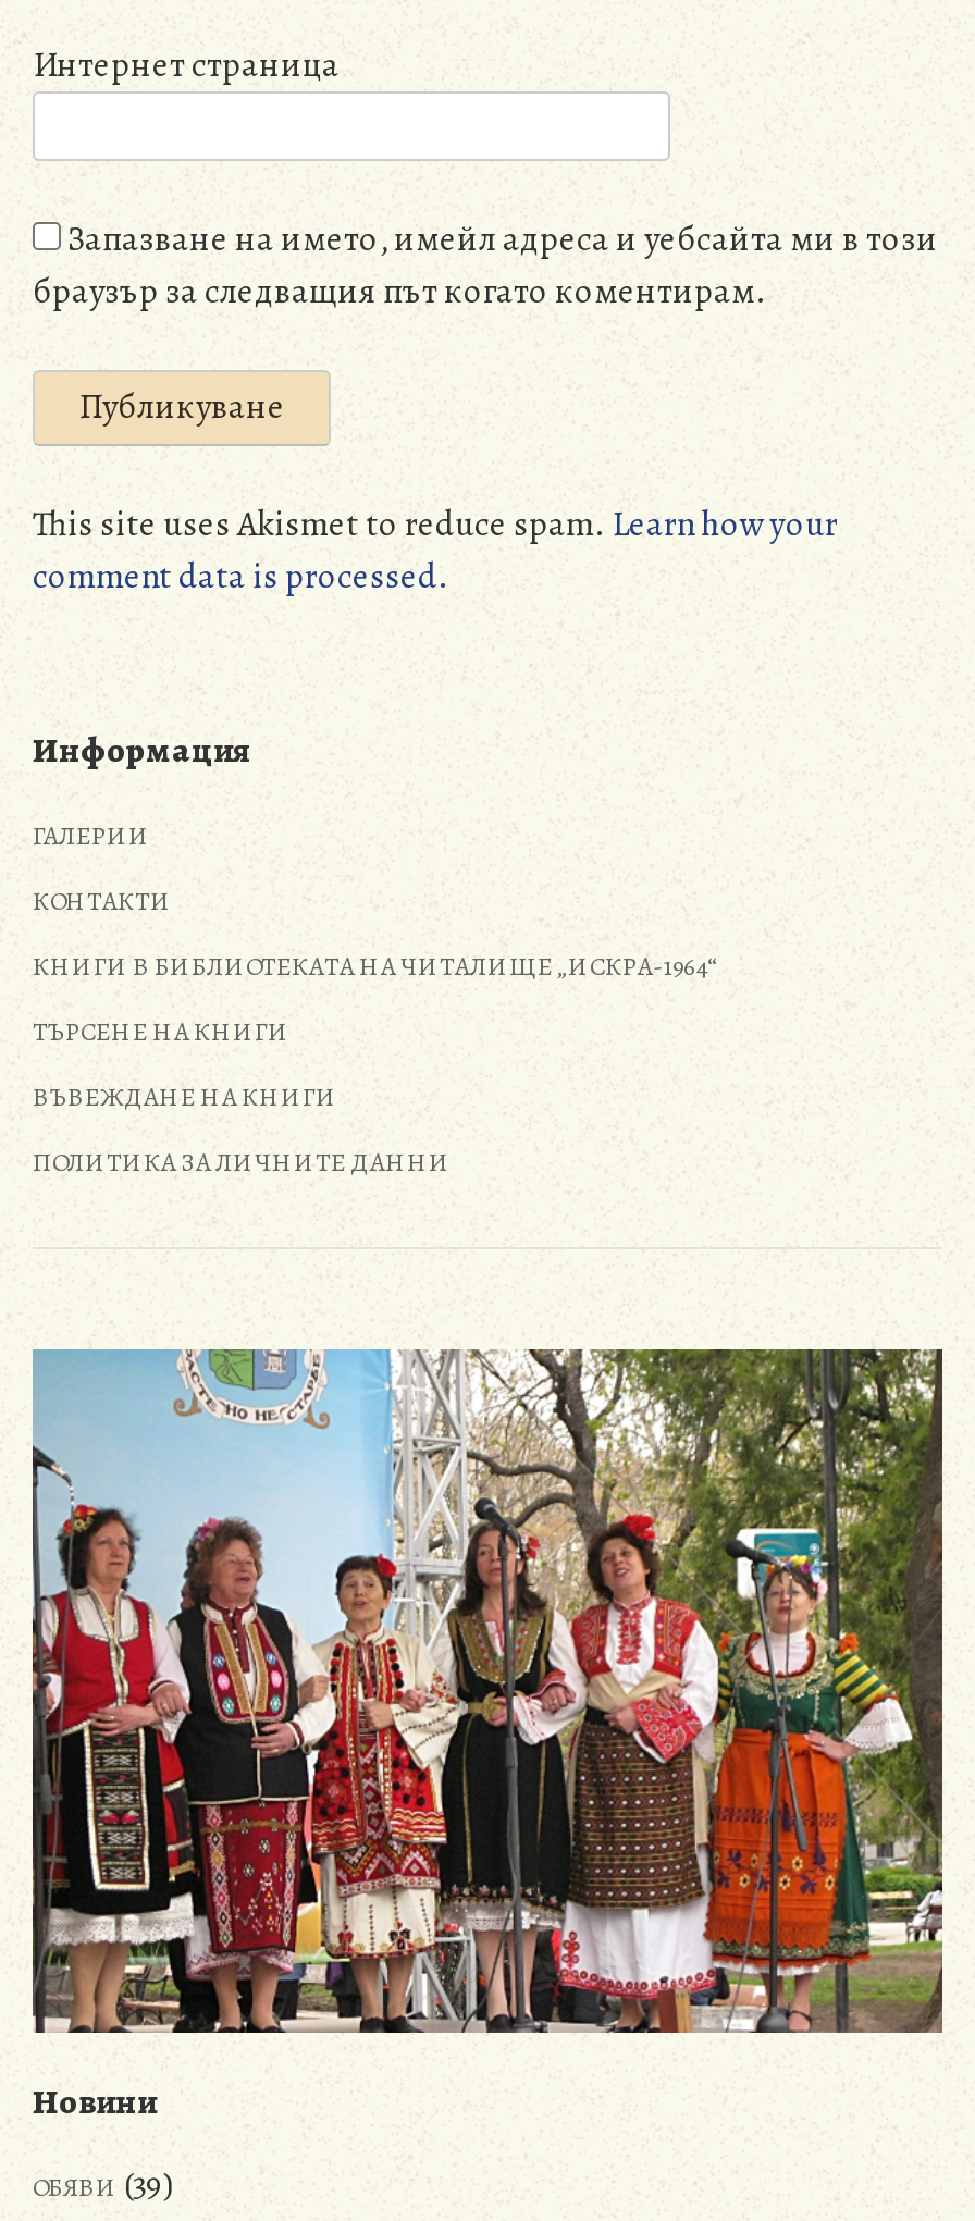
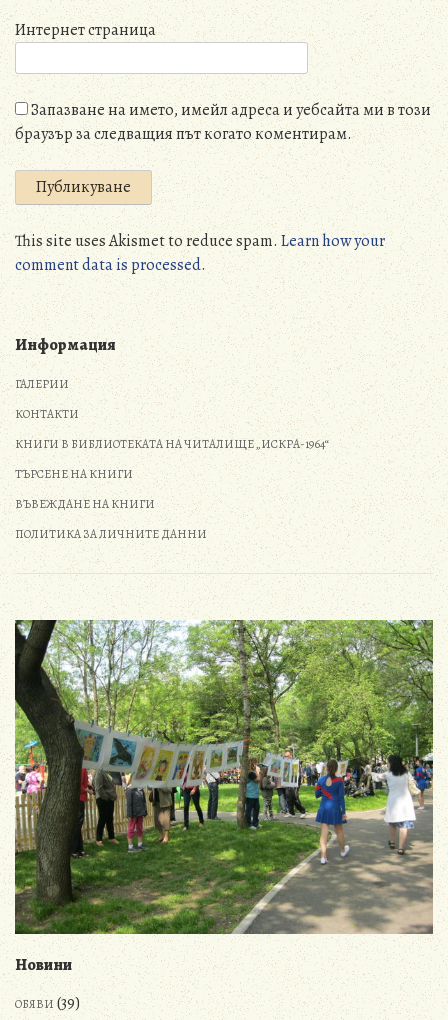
- [image]
+ [image]
